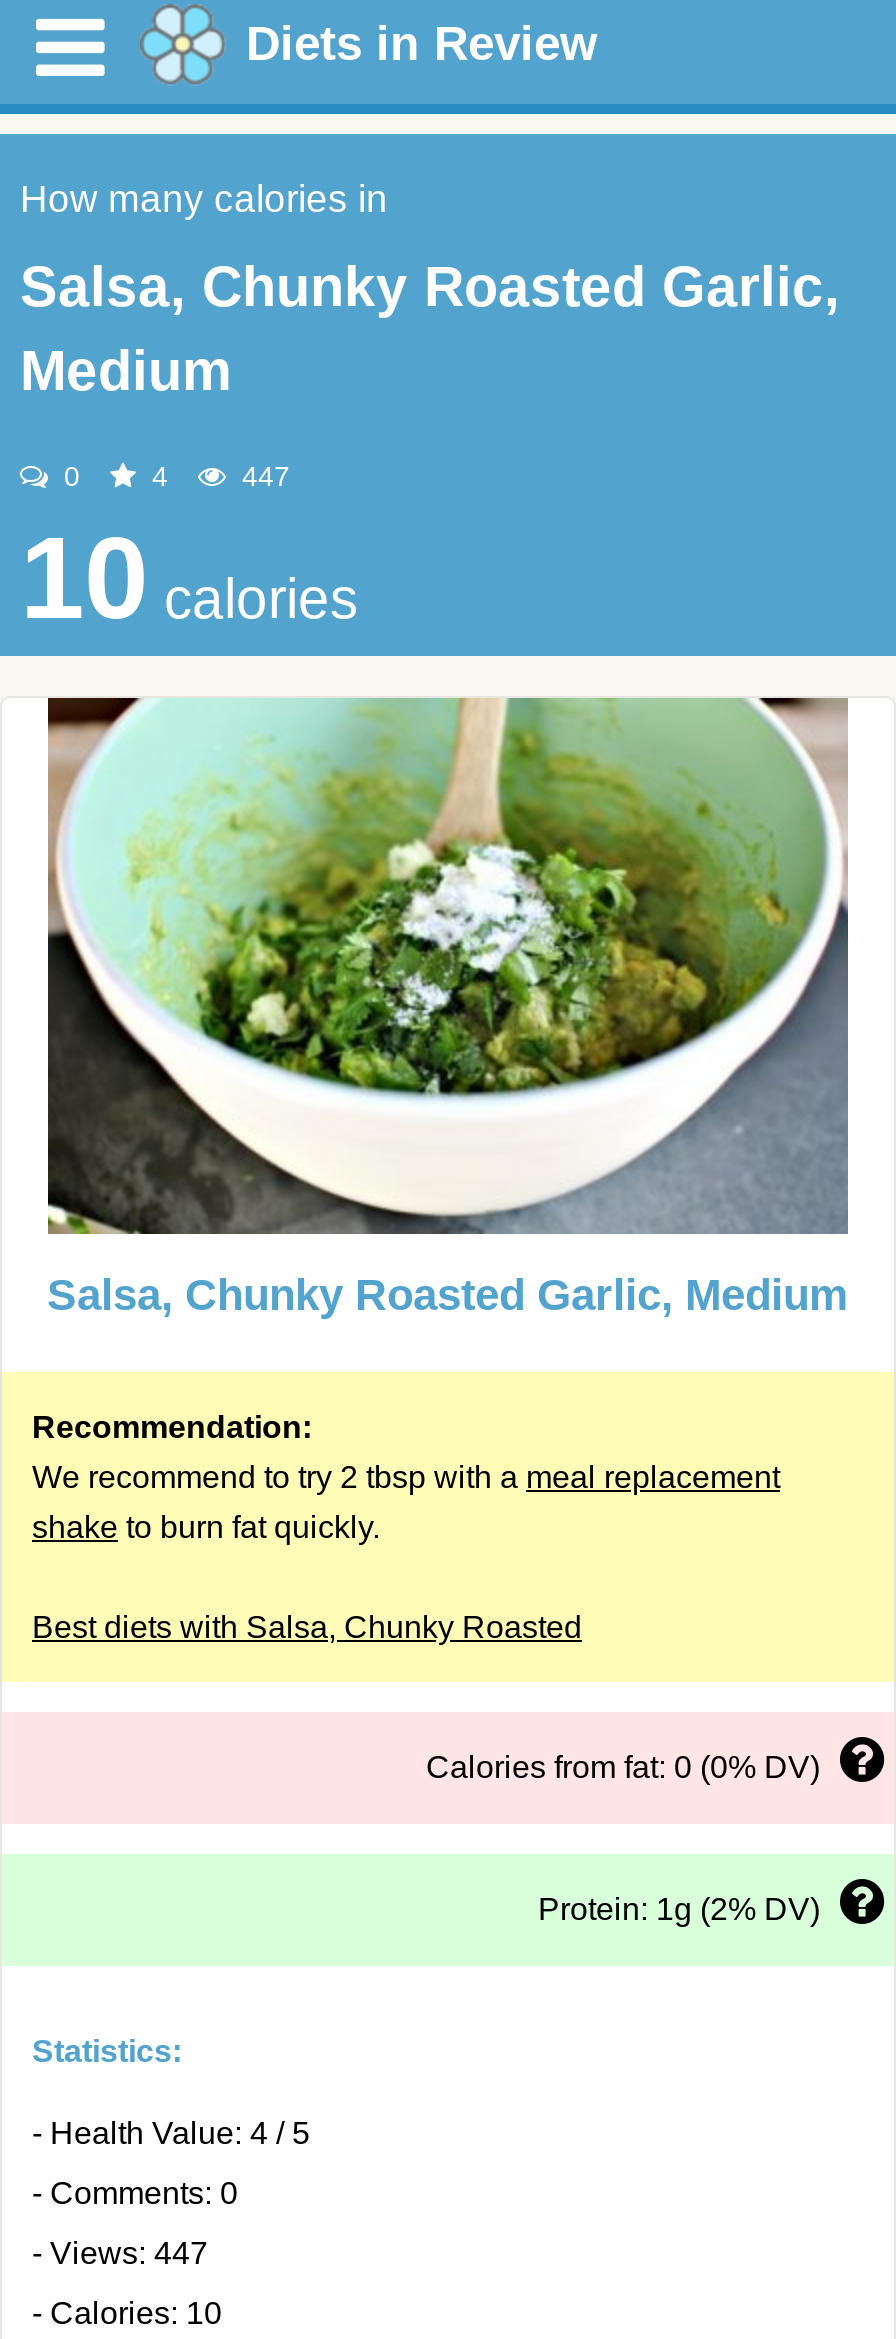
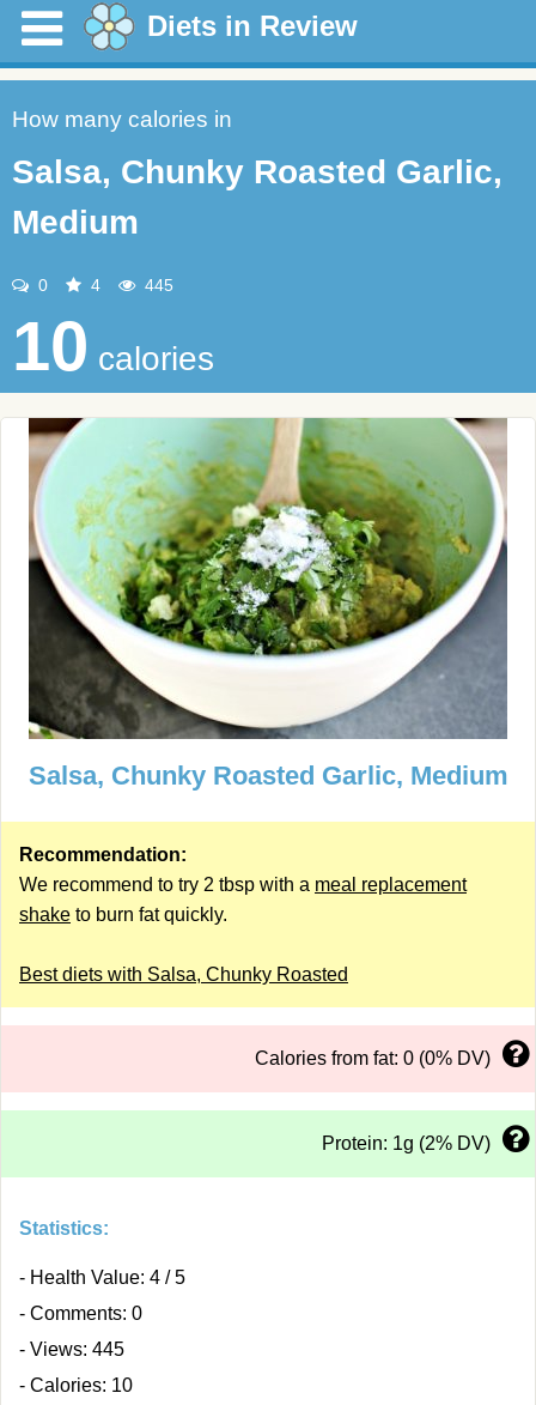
- 447
+ 445

- - Views: 447
+ - Views: 445
